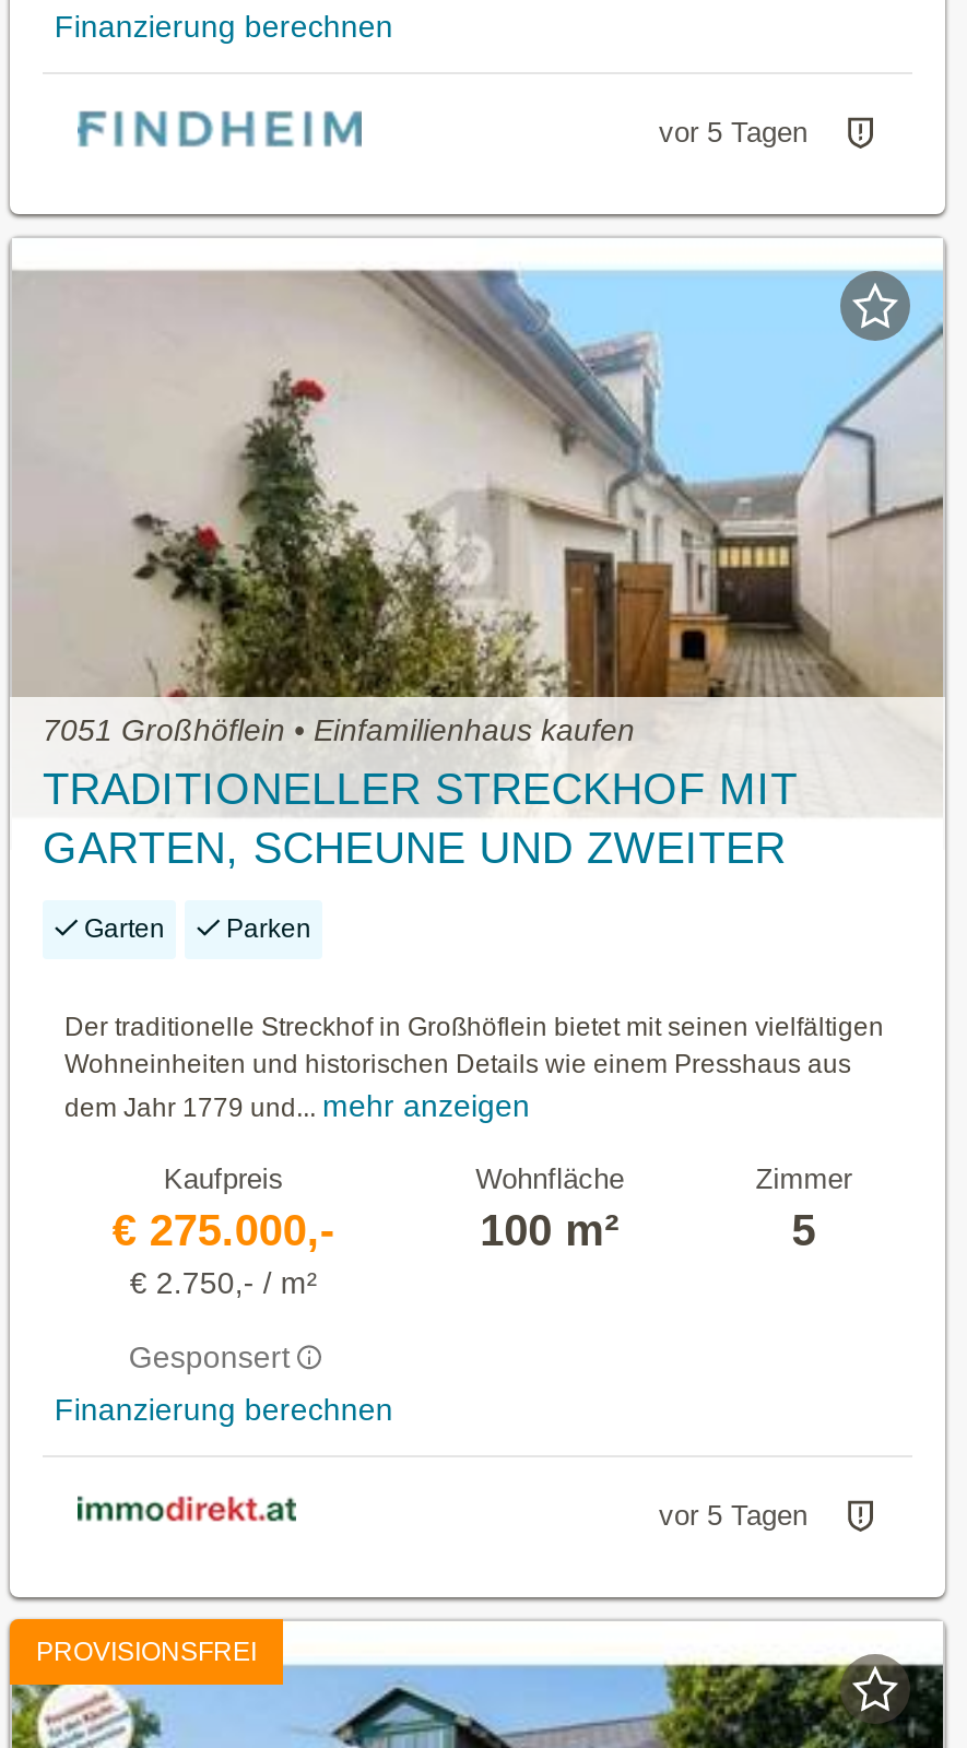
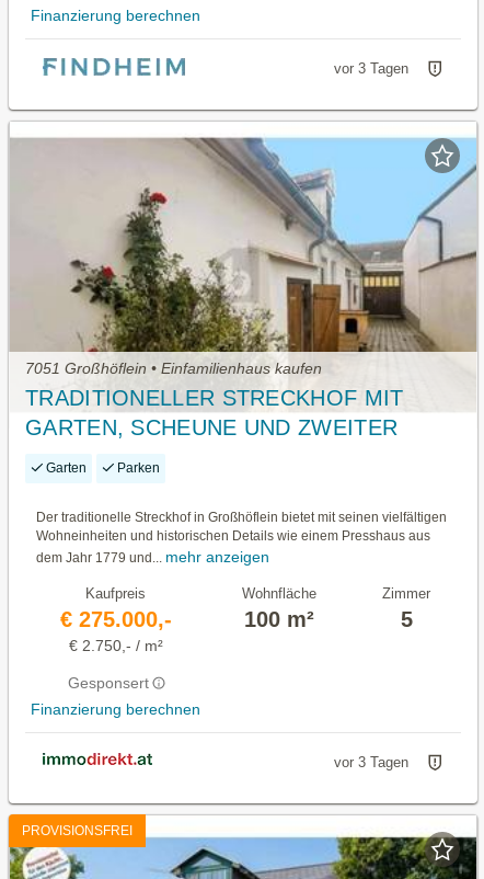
- vor 5 Tagen
+ vor 3 Tagen

- vor 5 Tagen
+ vor 3 Tagen
